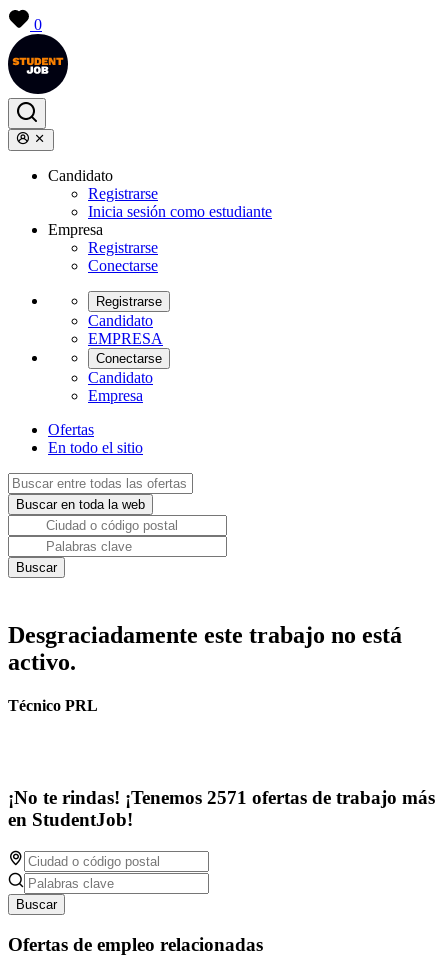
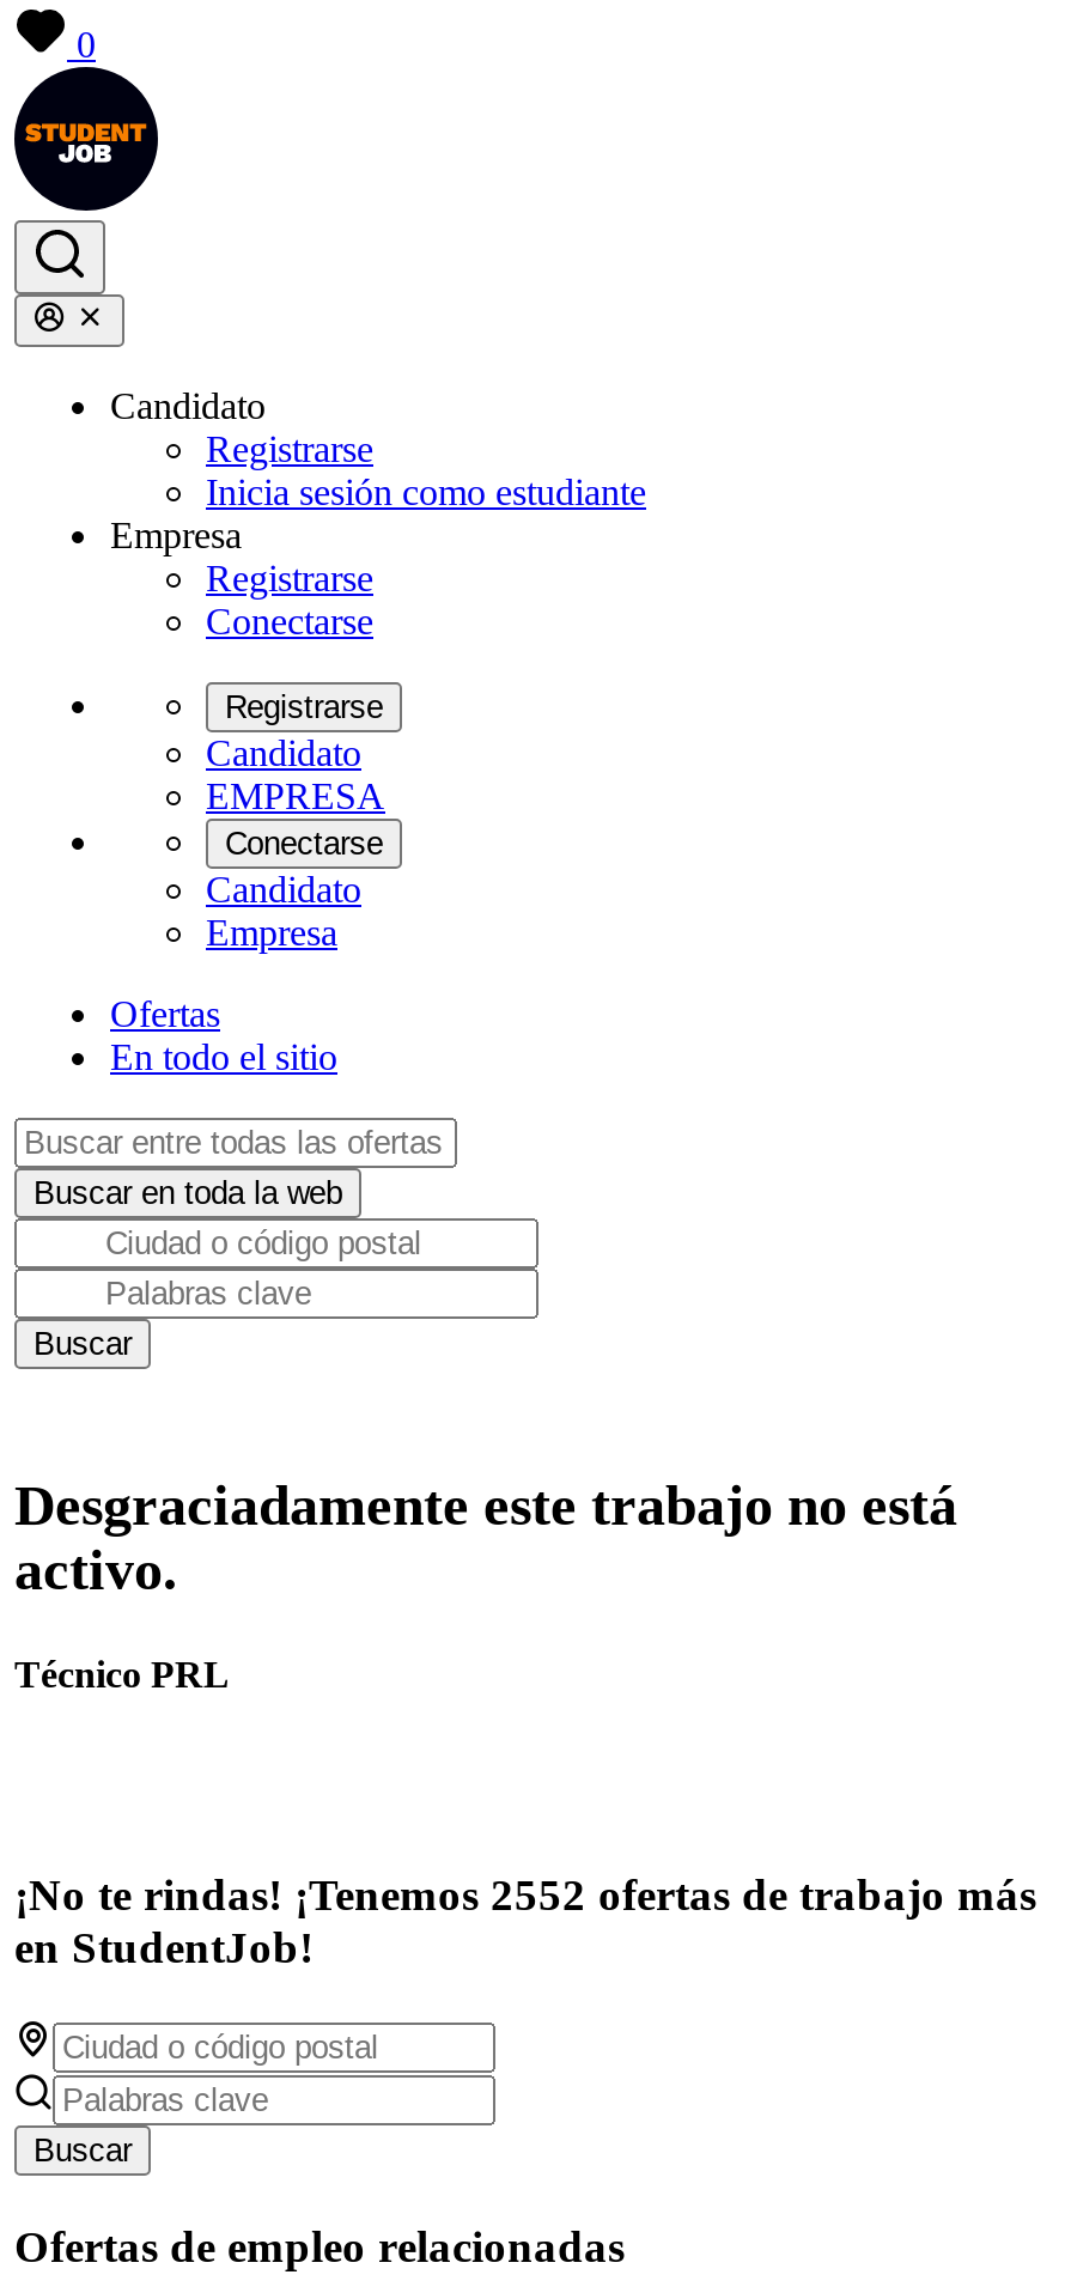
- ¡No te rindas! ¡Tenemos 2571 ofertas de trabajo más
+ ¡No te rindas! ¡Tenemos 2552 ofertas de trabajo más
